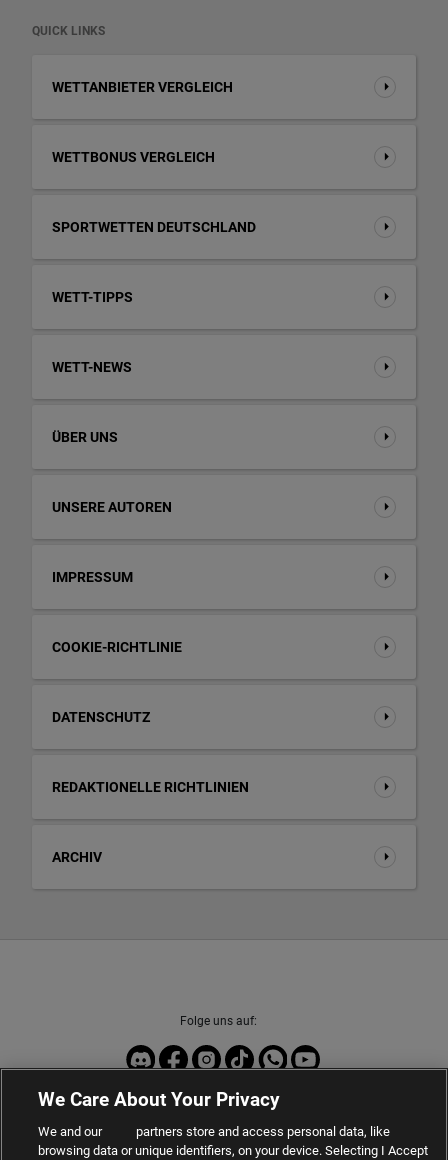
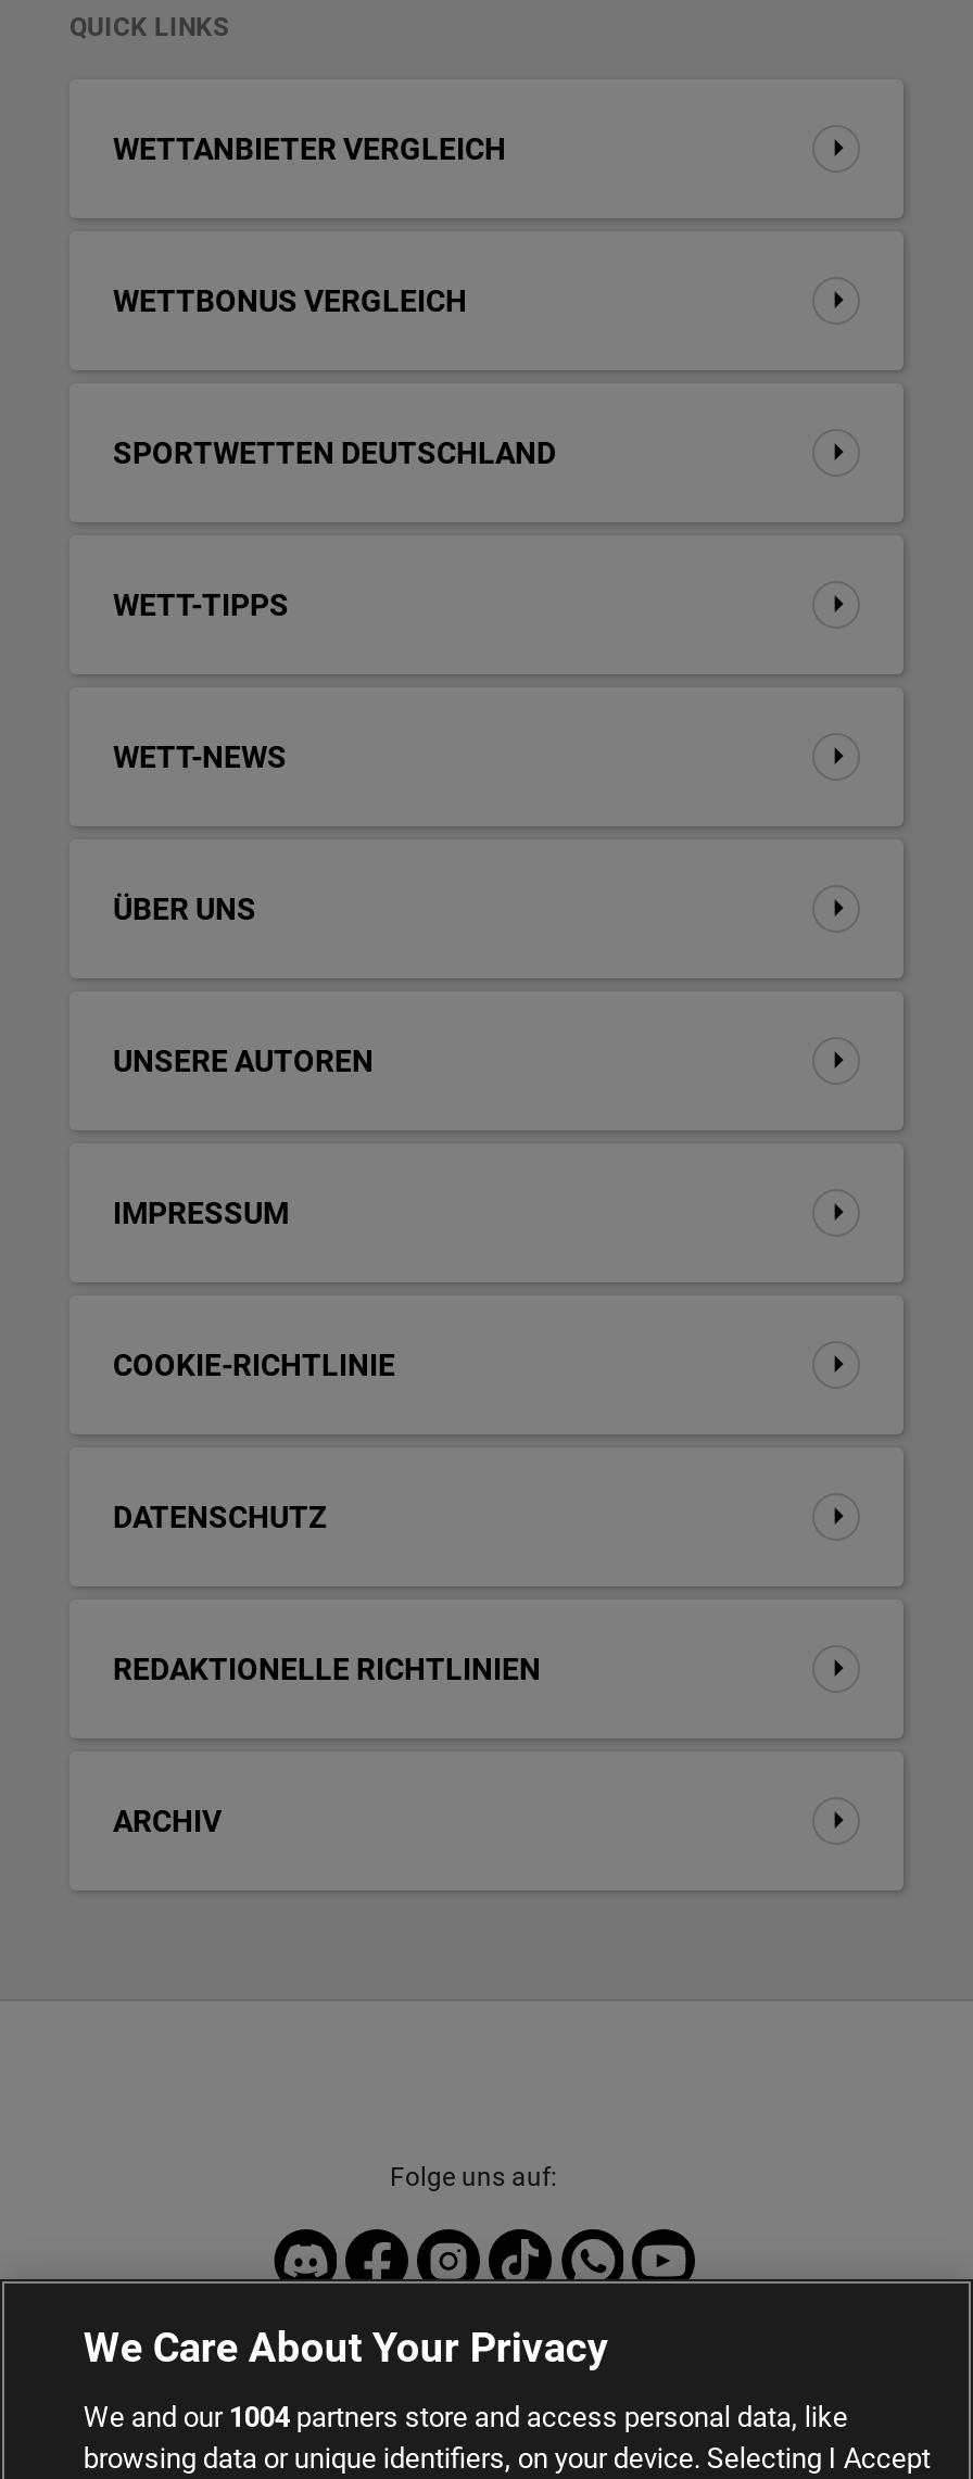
- We and our
- partners store and access personal data, like
+ We and our 1004 partners store and access personal data, like
